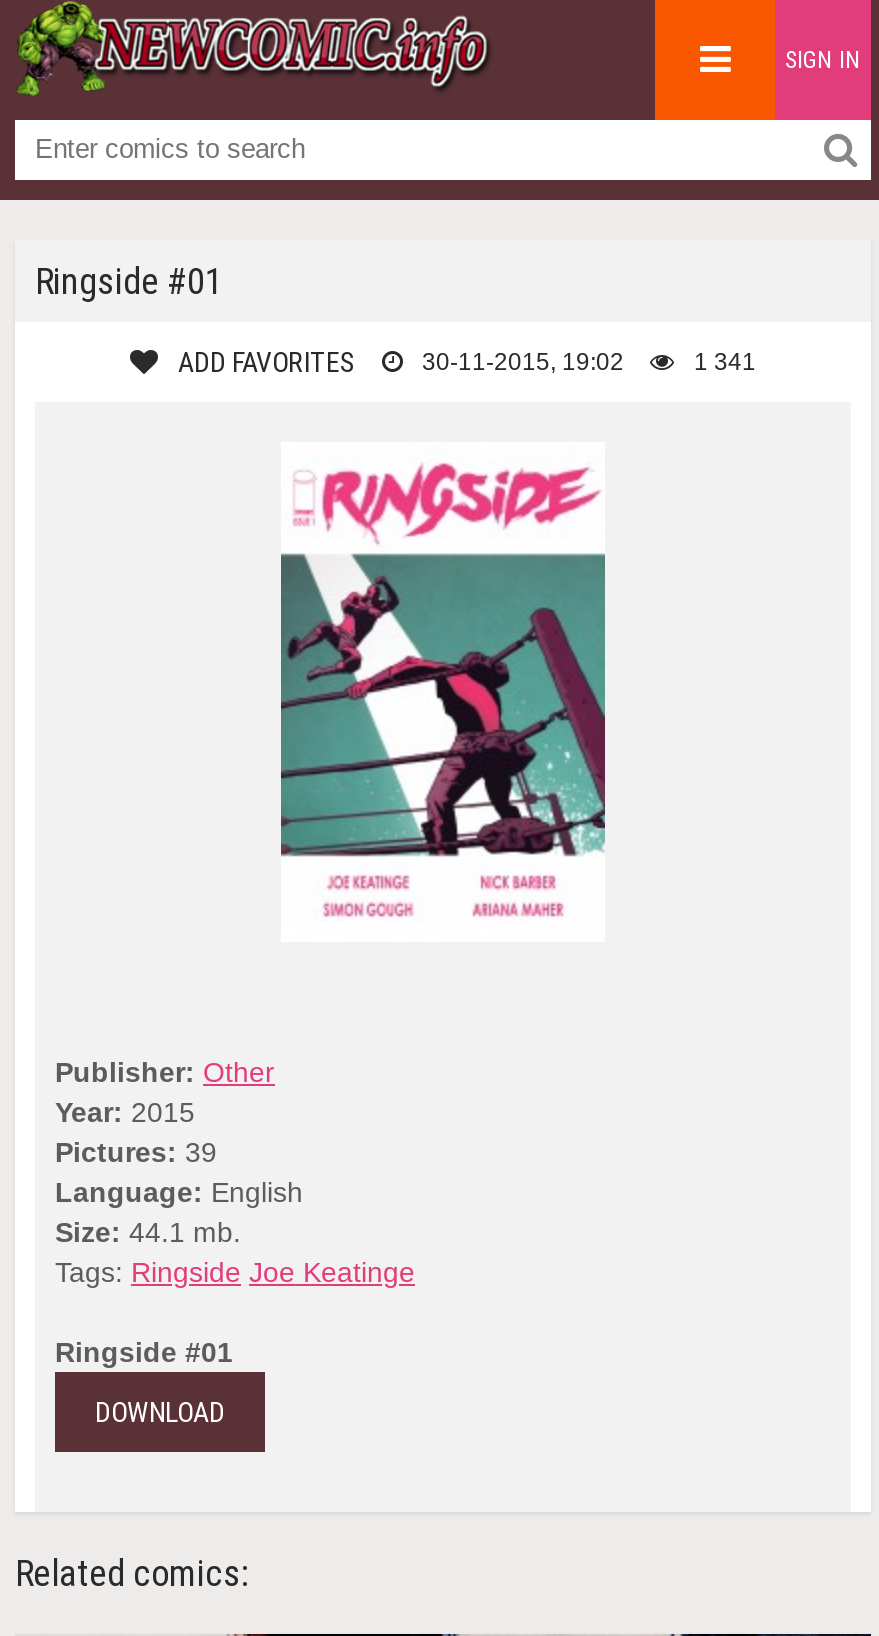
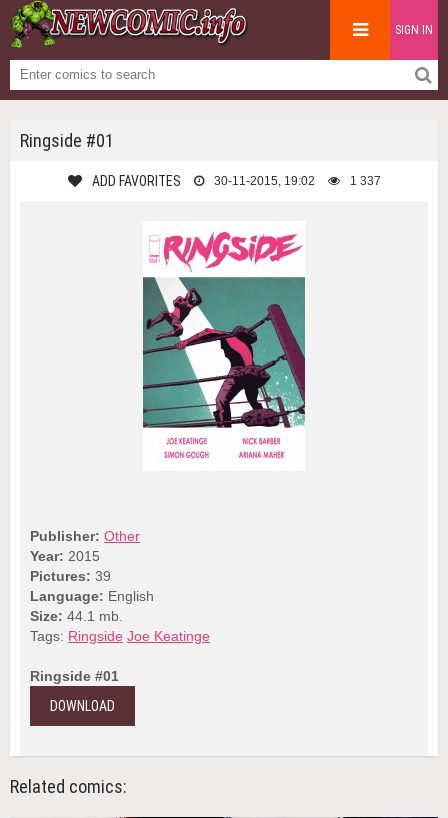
- 1 341
+ 1 337
